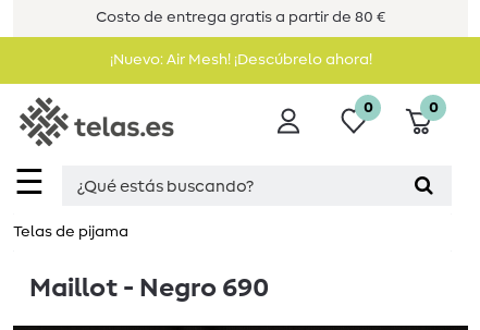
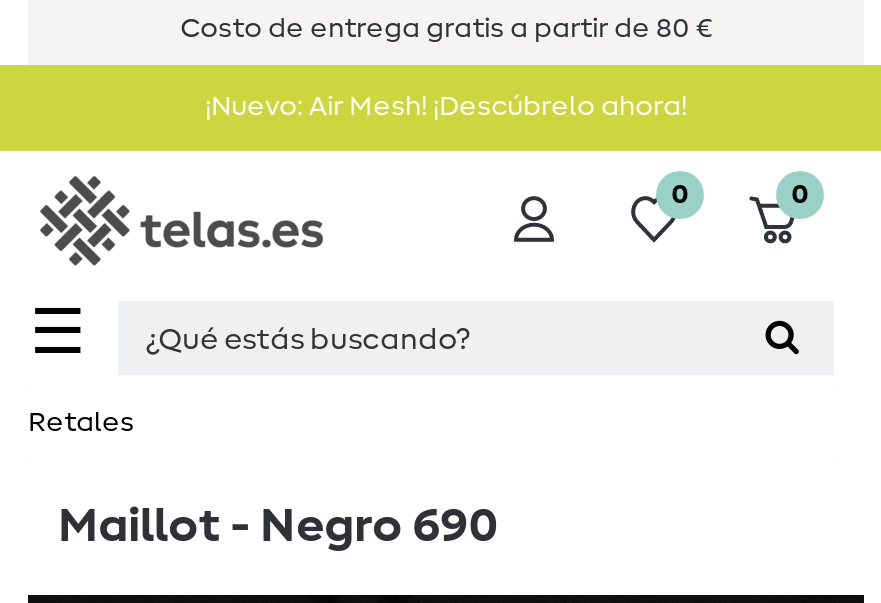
- Telas de pijama
+ Retales
